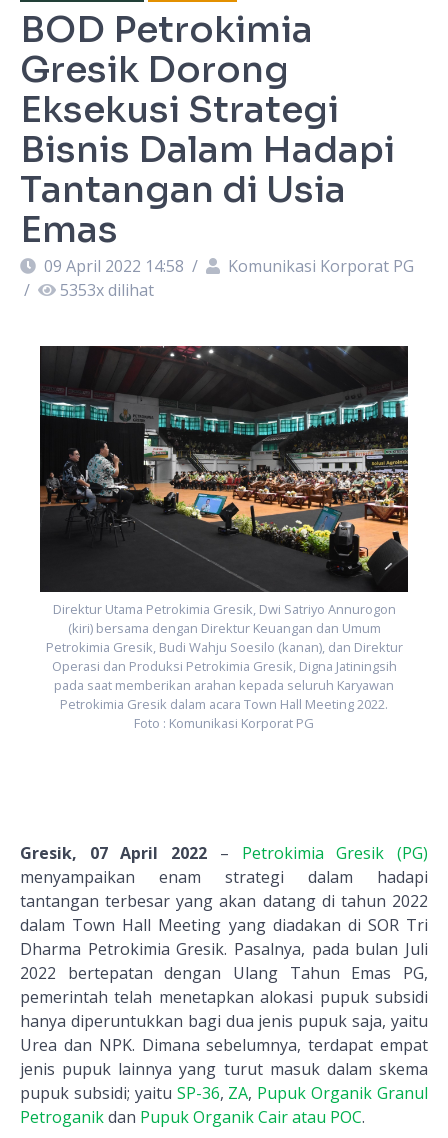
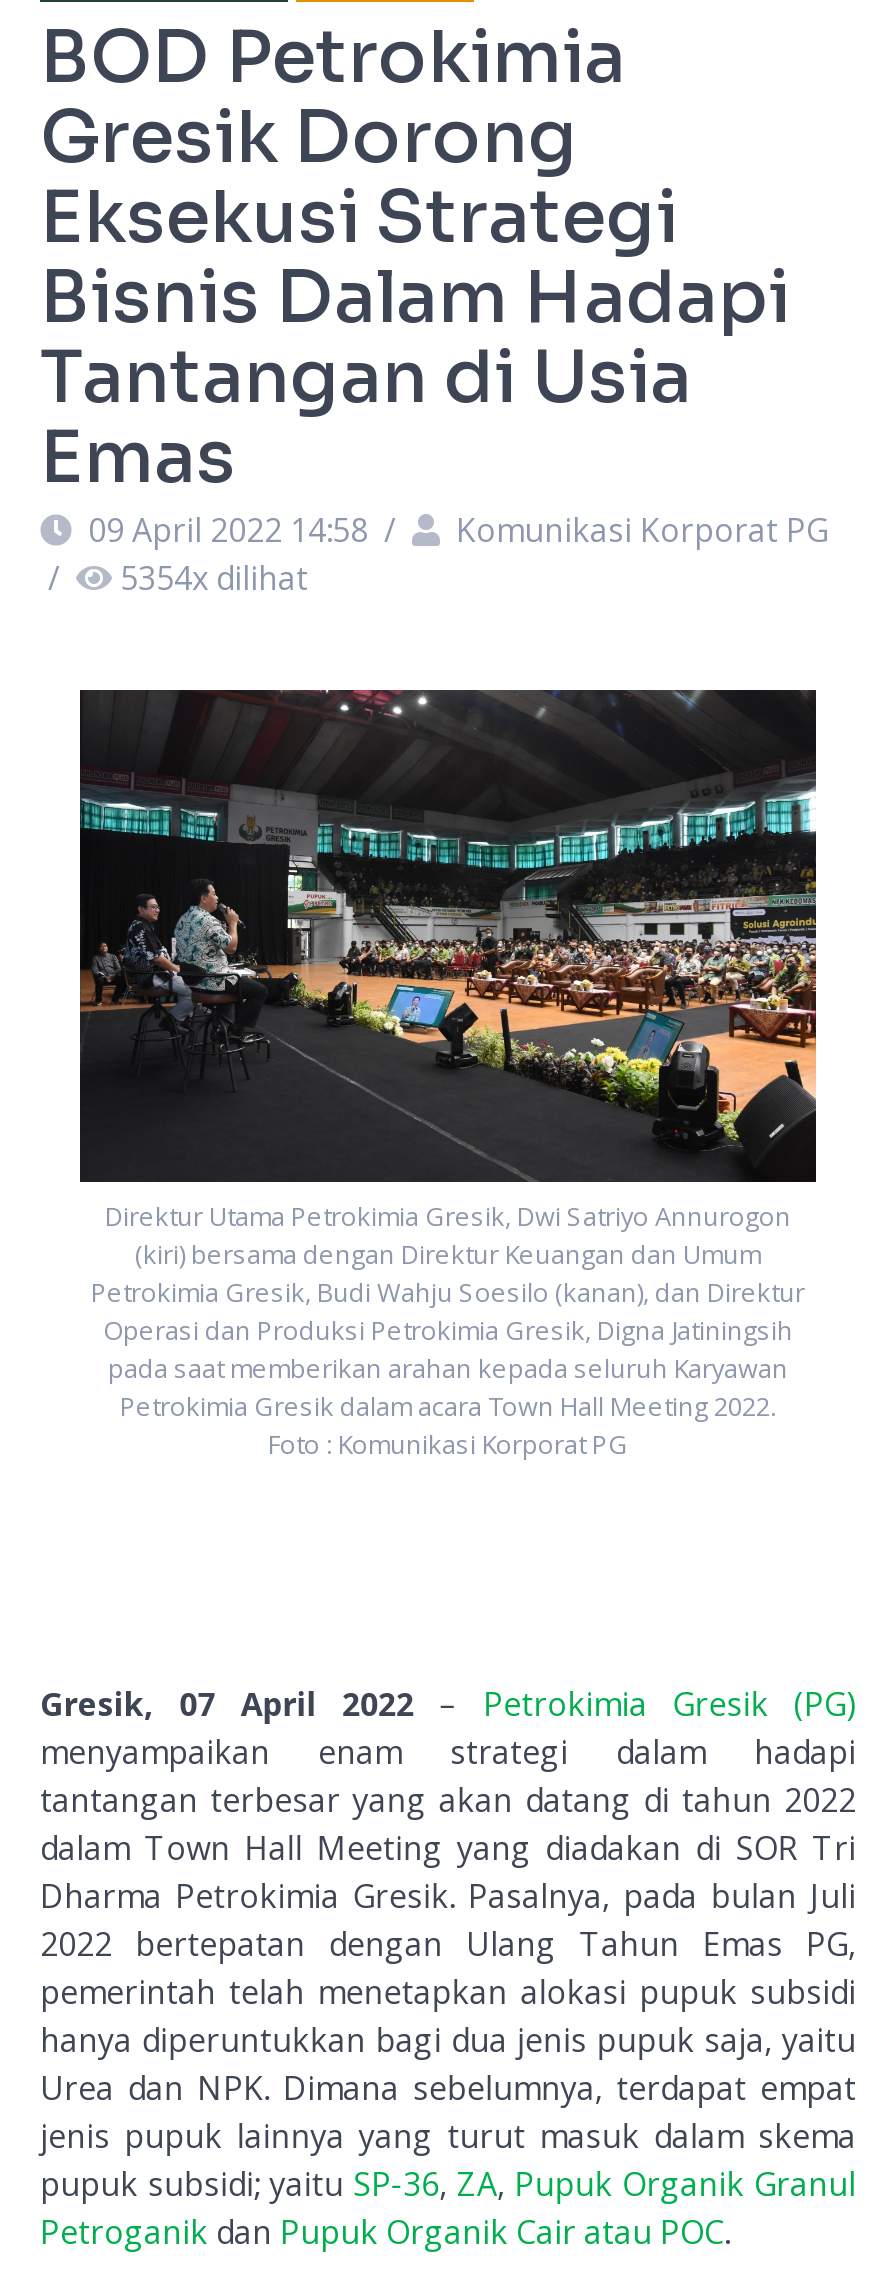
- 5353x dilihat
+ 5354x dilihat
